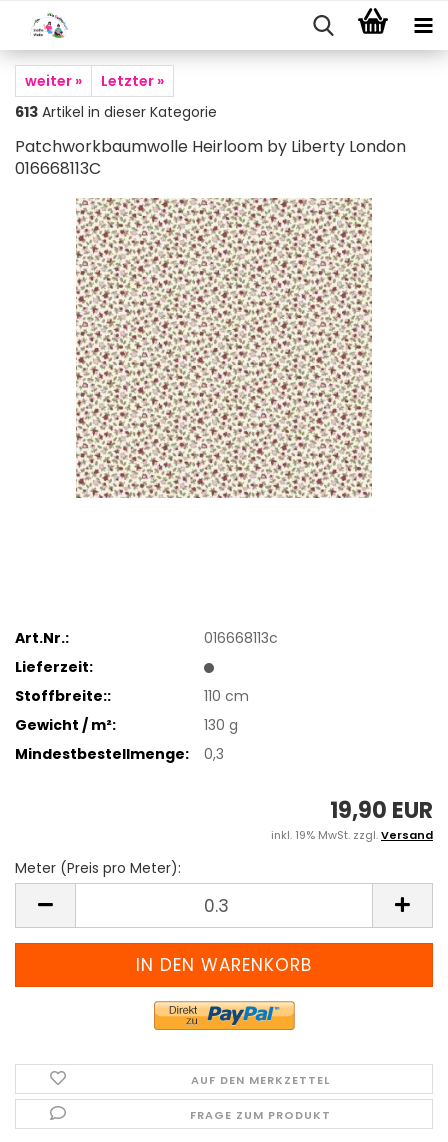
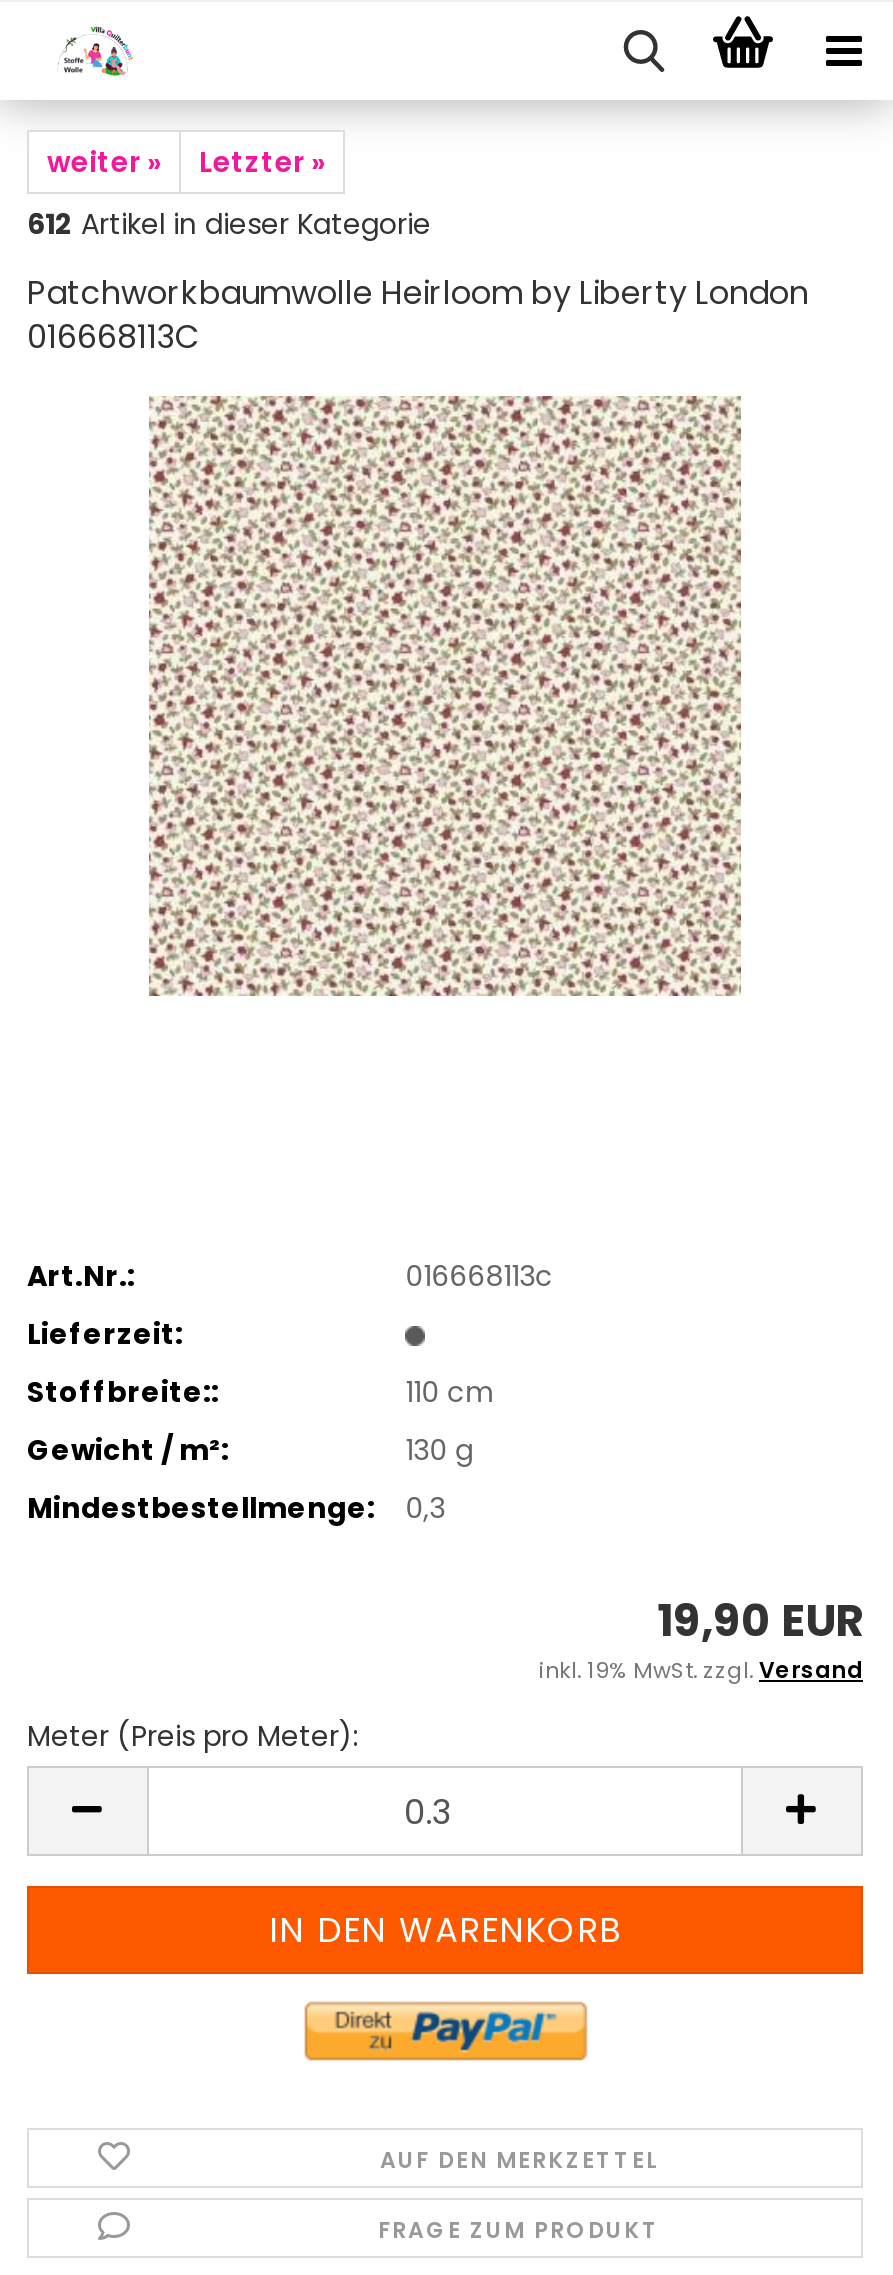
- 613 Artikel in dieser Kategorie
+ 612 Artikel in dieser Kategorie
